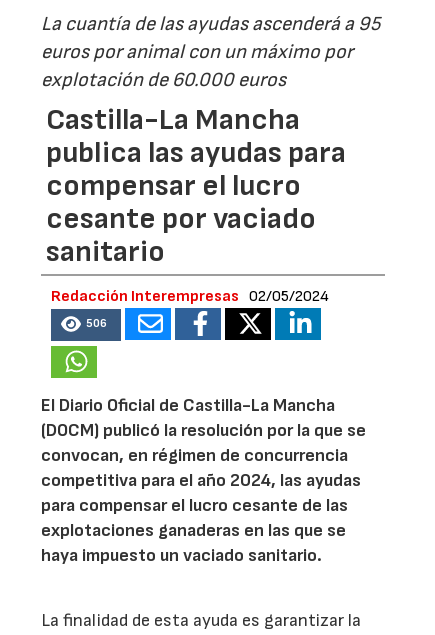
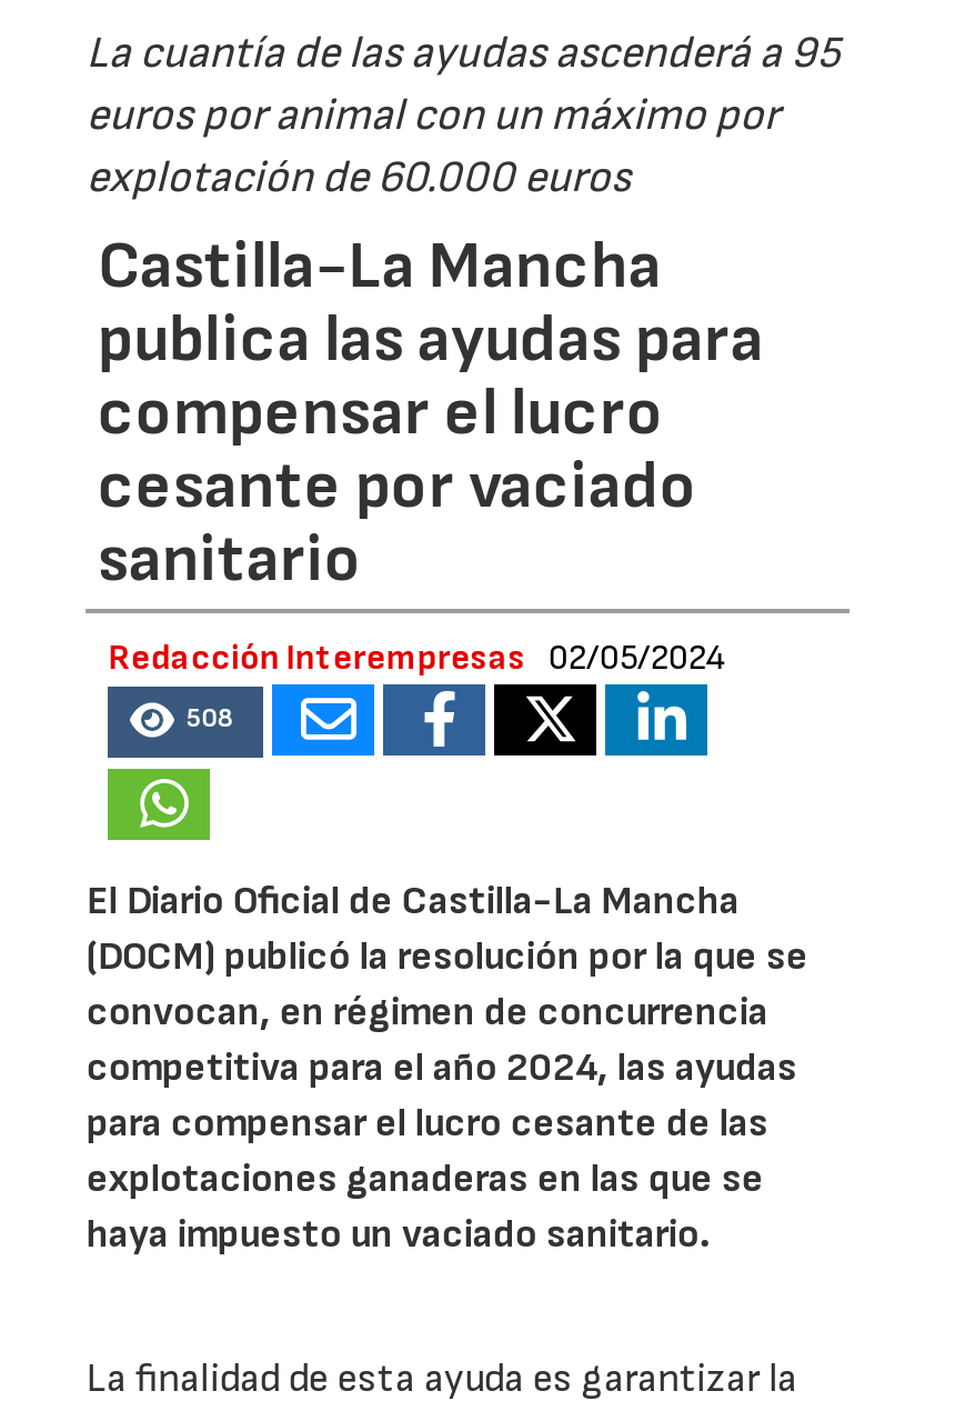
- 506
+ 508
